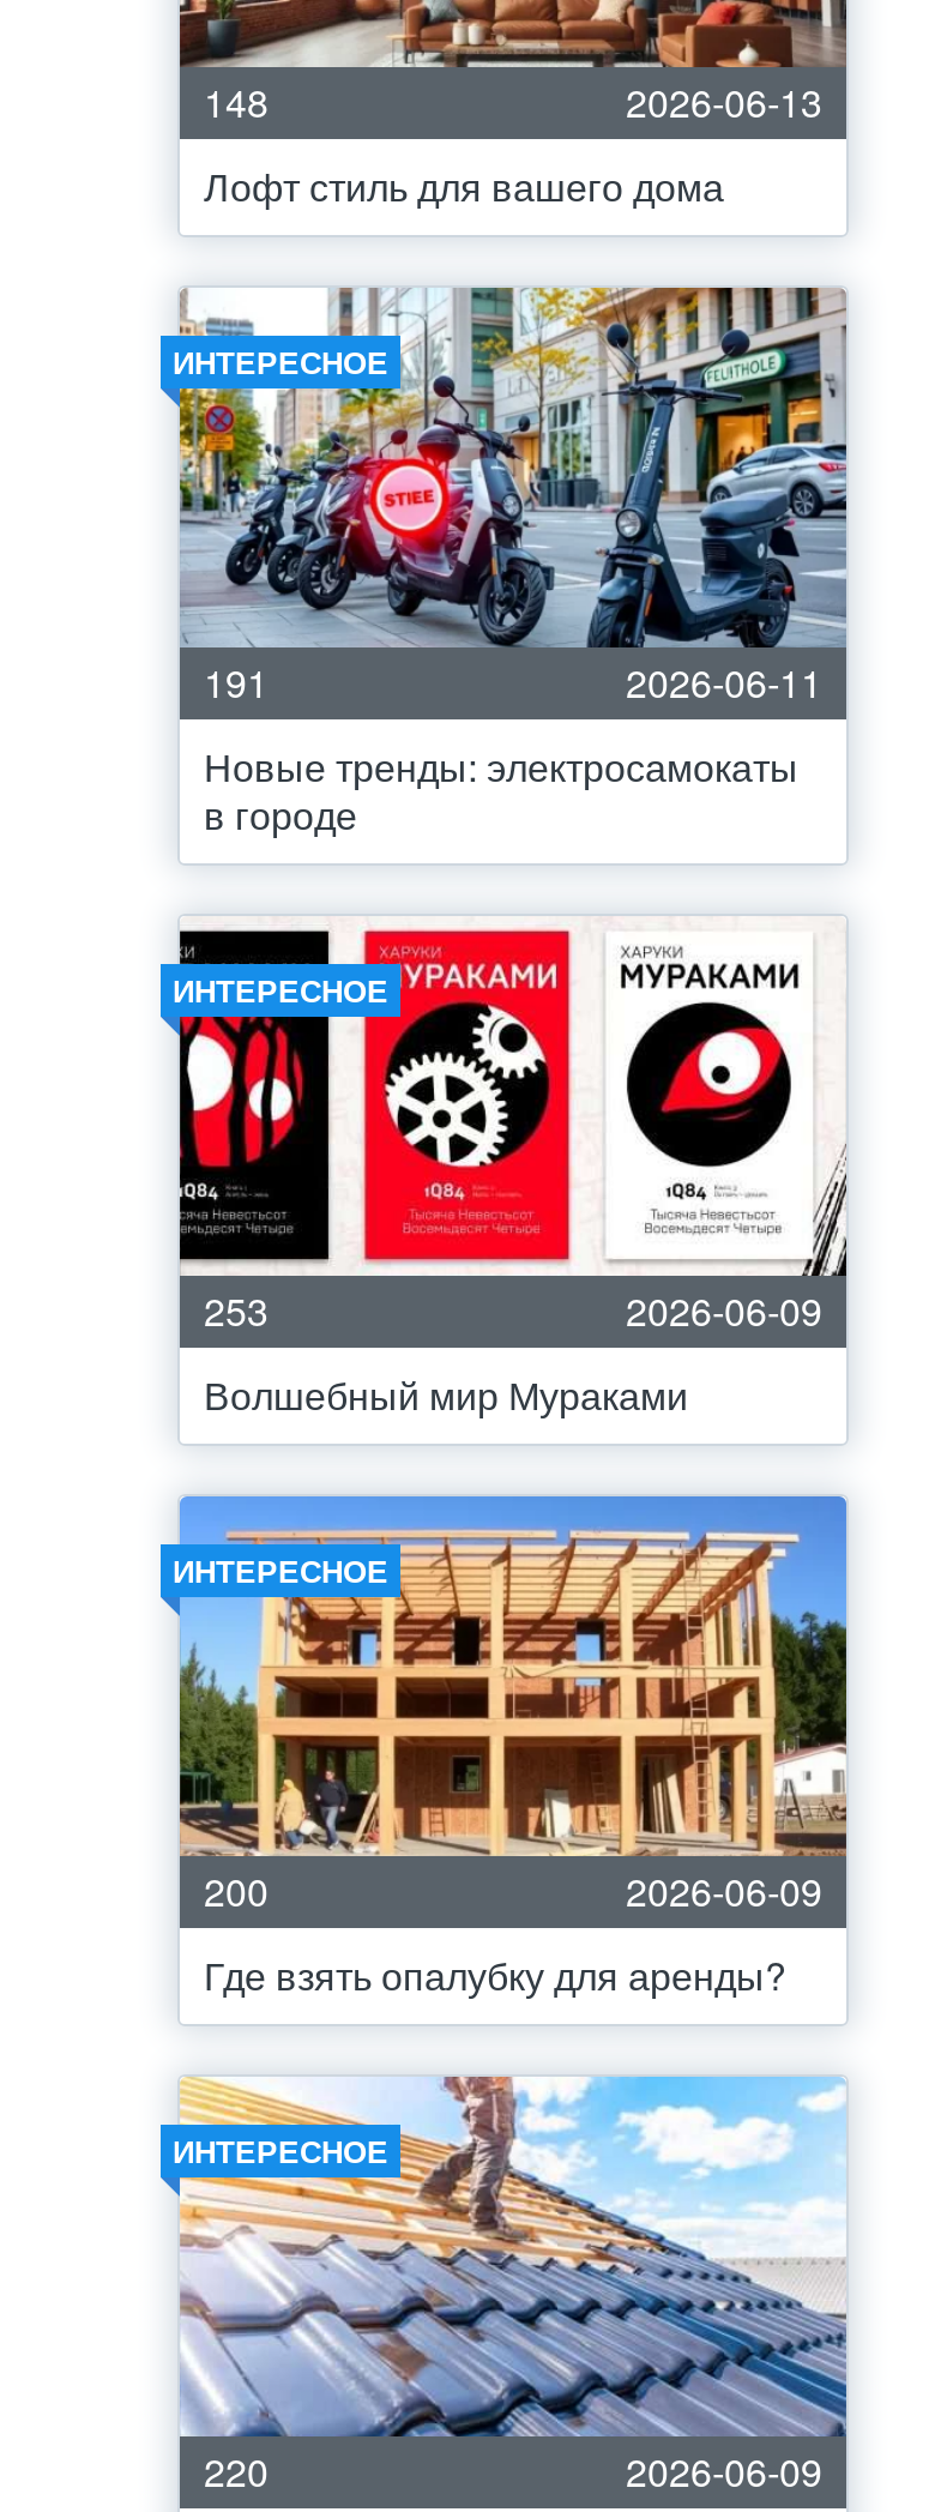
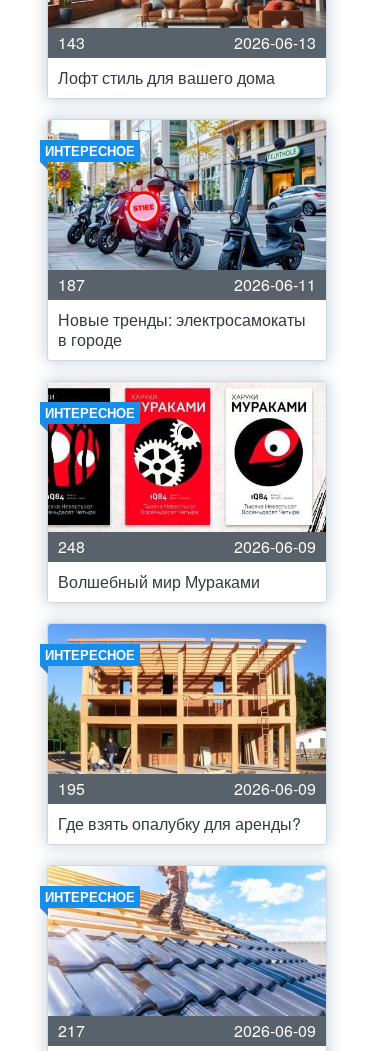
- 148
+ 143

- 191
+ 187

- 253
+ 248

- 200
+ 195

- 220
+ 217
